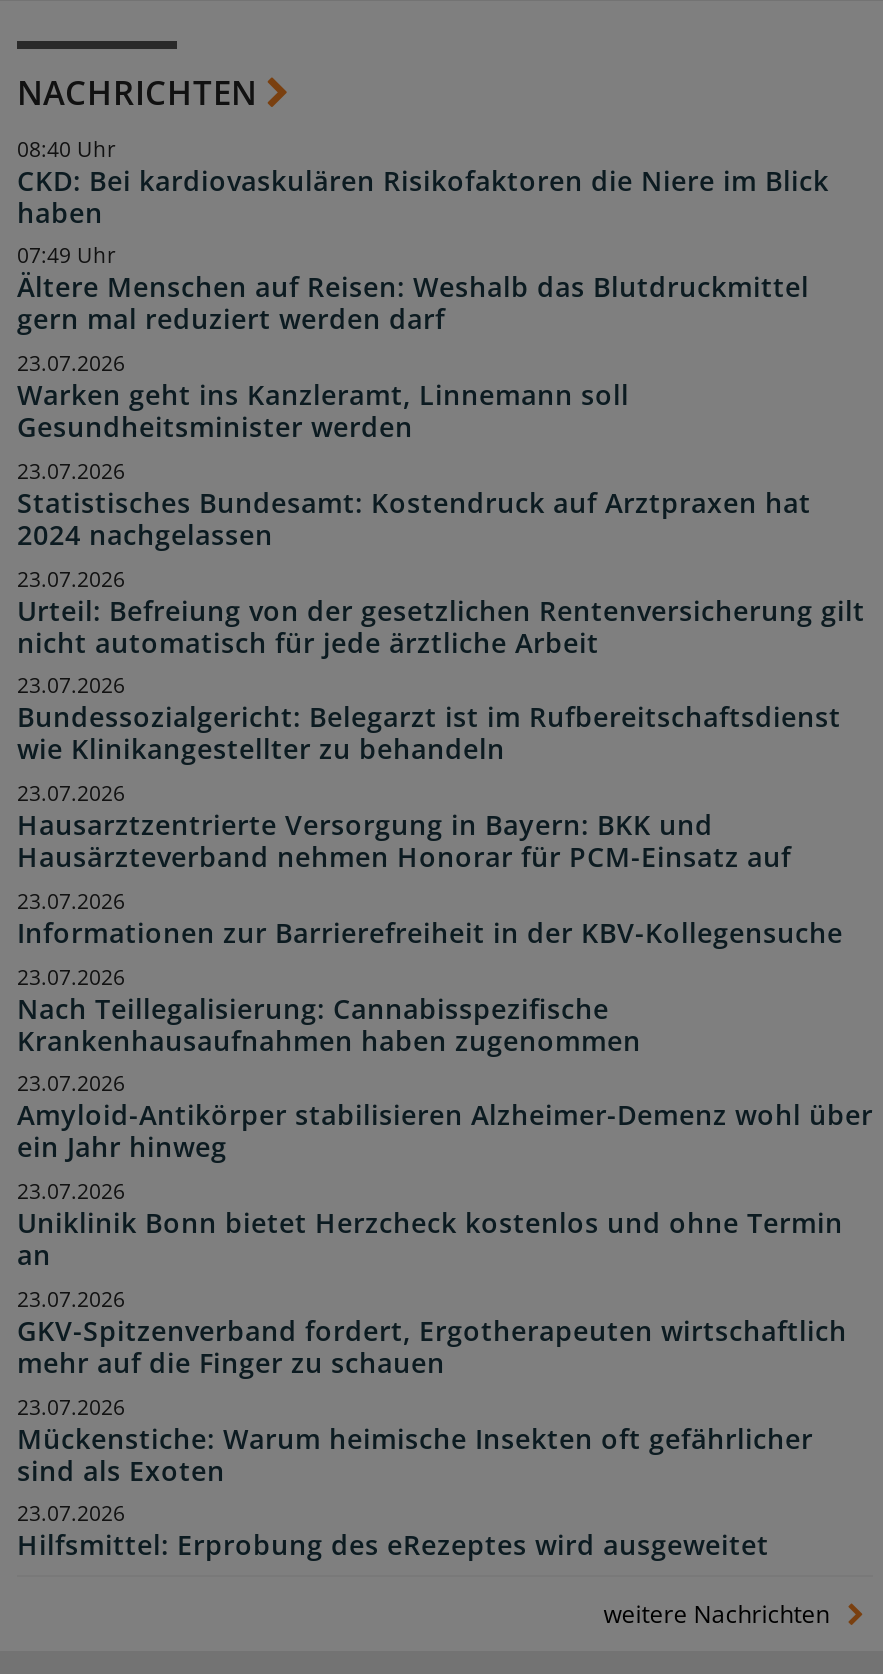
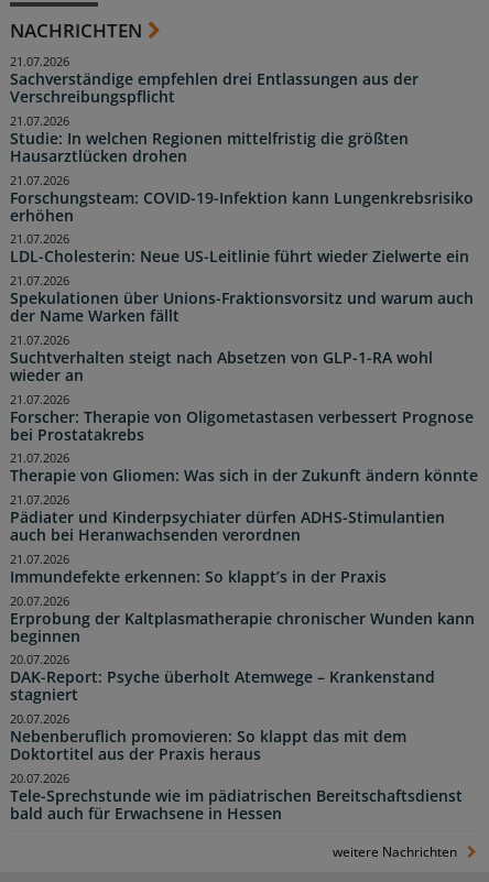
- 08:40 Uhr
+ 21.07.2026

- CKD: Bei kardiovaskulären Risikofaktoren die Niere im Blick
- haben
+ Sachverständige empfehlen drei Entlassungen aus der
+ Verschreibungspflicht

- 07:49 Uhr
+ 21.07.2026

- Ältere Menschen auf Reisen: Weshalb das Blutdruckmittel
- gern mal reduziert werden darf
+ Studie: In welchen Regionen mittelfristig die größten
+ Hausarztlücken drohen

- 23.07.2026
+ 21.07.2026

- Warken geht ins Kanzleramt, Linnemann soll
- Gesundheitsminister werden
+ Forschungsteam: COVID-19-Infektion kann Lungenkrebsrisiko
+ erhöhen

- 23.07.2026
+ 21.07.2026

- Statistisches Bundesamt: Kostendruck auf Arztpraxen hat
- 2024 nachgelassen
+ LDL-Cholesterin: Neue US-Leitlinie führt wieder Zielwerte ein

- 23.07.2026
+ 21.07.2026

- Urteil: Befreiung von der gesetzlichen Rentenversicherung gilt
- nicht automatisch für jede ärztliche Arbeit
+ Spekulationen über Unions-Fraktionsvorsitz und warum auch
+ der Name Warken fällt

- 23.07.2026
+ 21.07.2026

- Bundessozialgericht: Belegarzt ist im Rufbereitschaftsdienst
- wie Klinikangestellter zu behandeln
+ Suchtverhalten steigt nach Absetzen von GLP-1-RA wohl
+ wieder an

- 23.07.2026
+ 21.07.2026

- Hausarztzentrierte Versorgung in Bayern: BKK und
- Hausärzteverband nehmen Honorar für PCM-Einsatz auf
+ Forscher: Therapie von Oligometastasen verbessert Prognose
+ bei Prostatakrebs

- 23.07.2026
+ 21.07.2026

- Informationen zur Barrierefreiheit in der KBV-Kollegensuche
+ Therapie von Gliomen: Was sich in der Zukunft ändern könnte

- 23.07.2026
+ 21.07.2026

- Nach Teillegalisierung: Cannabisspezifische
- Krankenhausaufnahmen haben zugenommen
+ Pädiater und Kinderpsychiater dürfen ADHS-Stimulantien
+ auch bei Heranwachsenden verordnen

- 23.07.2026
+ 21.07.2026

- Amyloid-Antikörper stabilisieren Alzheimer-Demenz wohl über
- ein Jahr hinweg
+ Immundefekte erkennen: So klappt’s in der Praxis

- 23.07.2026
+ 20.07.2026

- Uniklinik Bonn bietet Herzcheck kostenlos und ohne Termin
- an
+ Erprobung der Kaltplasmatherapie chronischer Wunden kann
+ beginnen

- 23.07.2026
+ 20.07.2026

- GKV-Spitzenverband fordert, Ergotherapeuten wirtschaftlich
- mehr auf die Finger zu schauen
+ DAK-Report: Psyche überholt Atemwege – Krankenstand
+ stagniert

- 23.07.2026
+ 20.07.2026

- Mückenstiche: Warum heimische Insekten oft gefährlicher
- sind als Exoten
+ Nebenberuflich promovieren: So klappt das mit dem
+ Doktortitel aus der Praxis heraus

- 23.07.2026
+ 20.07.2026

- Hilfsmittel: Erprobung des eRezeptes wird ausgeweitet
+ Tele-Sprechstunde wie im pädiatrischen Bereitschaftsdienst
+ bald auch für Erwachsene in Hessen
